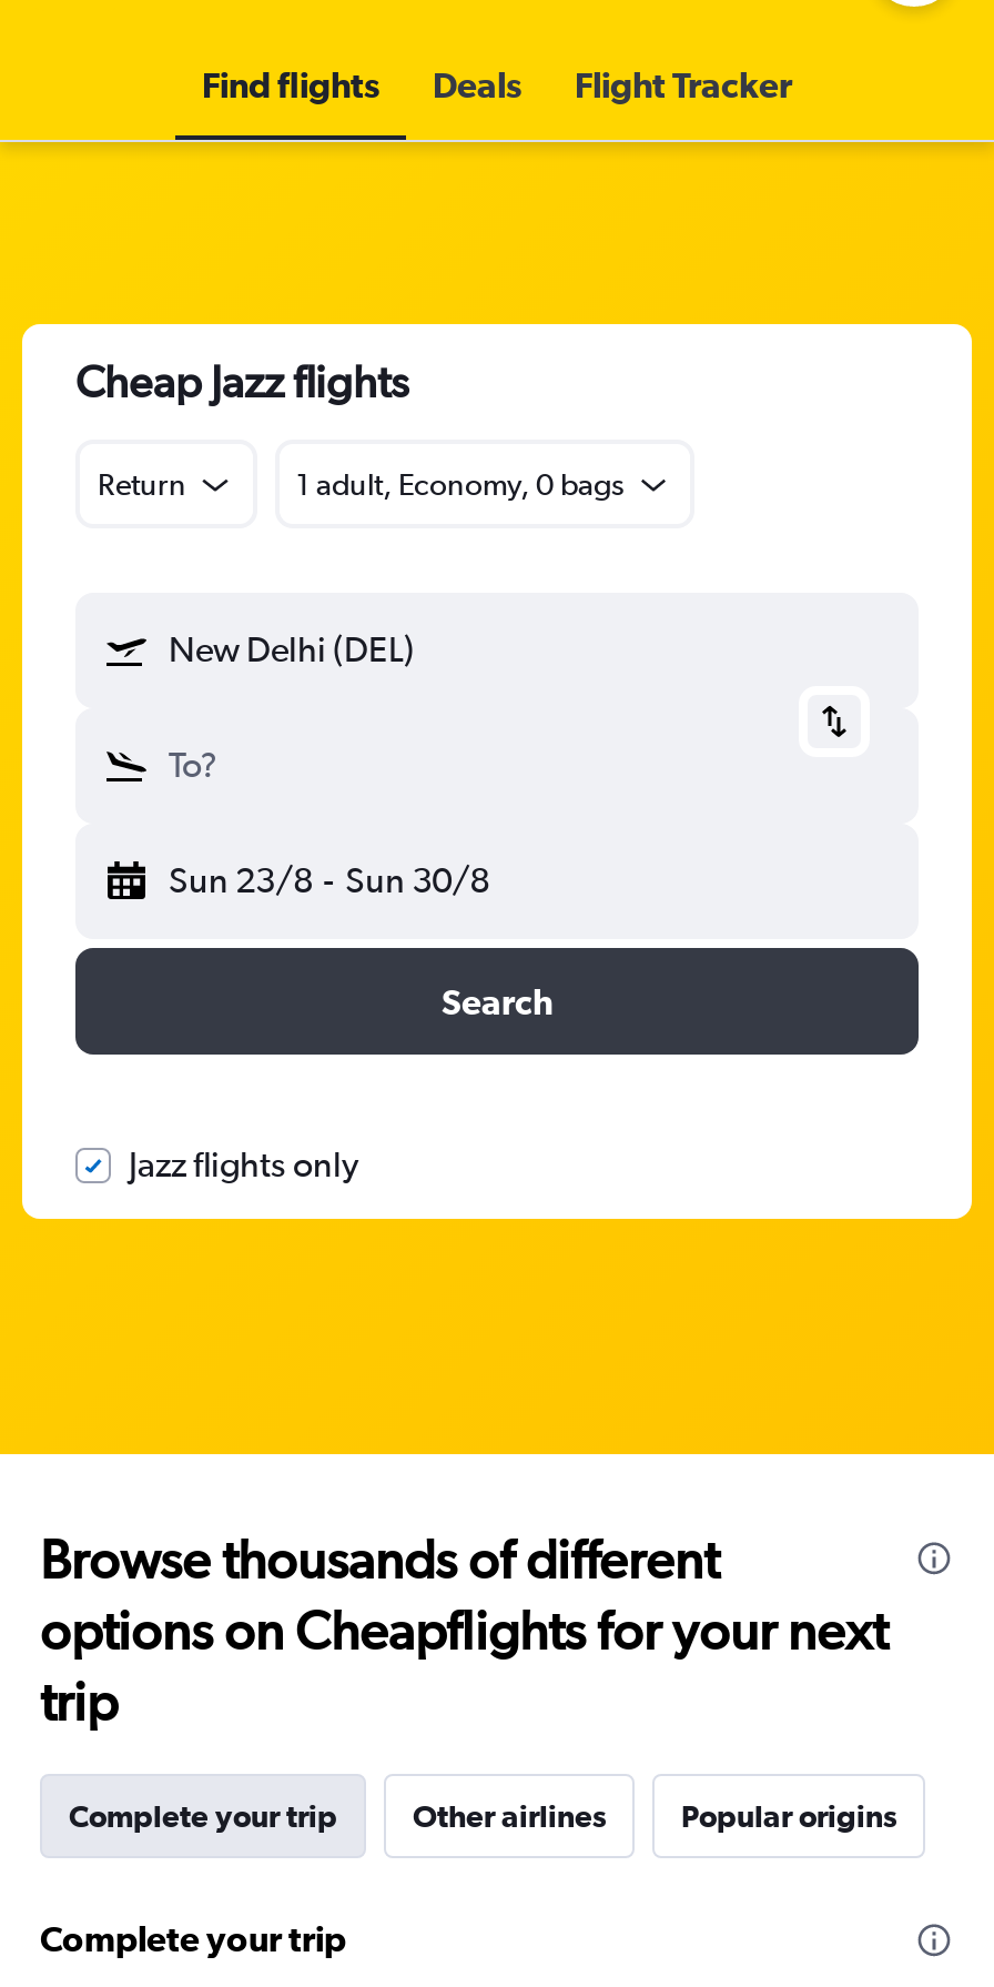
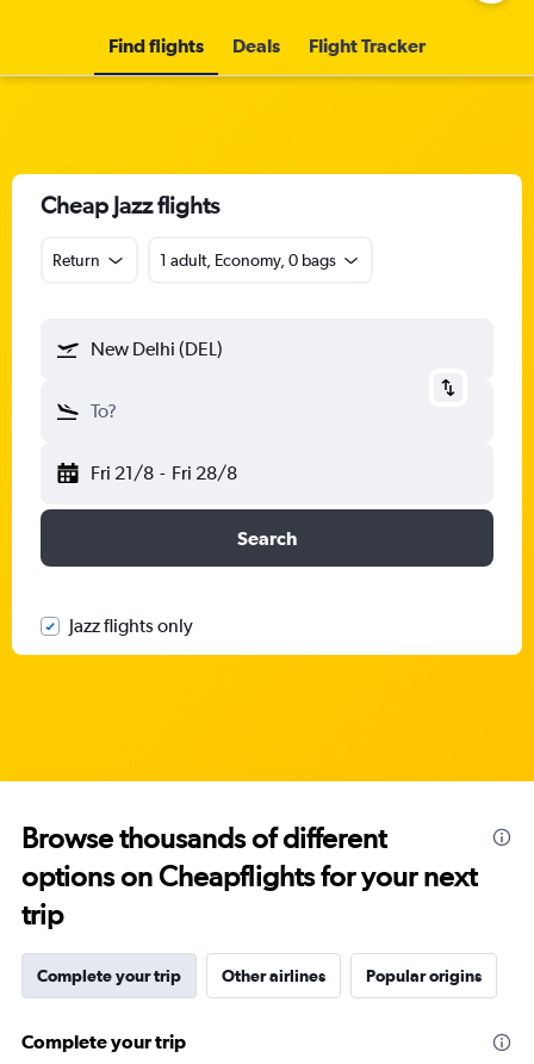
- Sun 23/8 - Sun 30/8
+ Fri 21/8 - Fri 28/8
